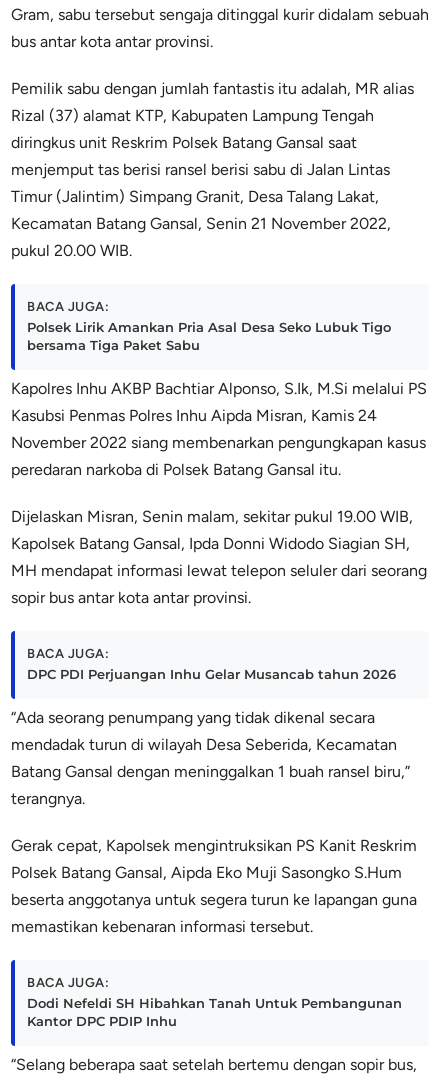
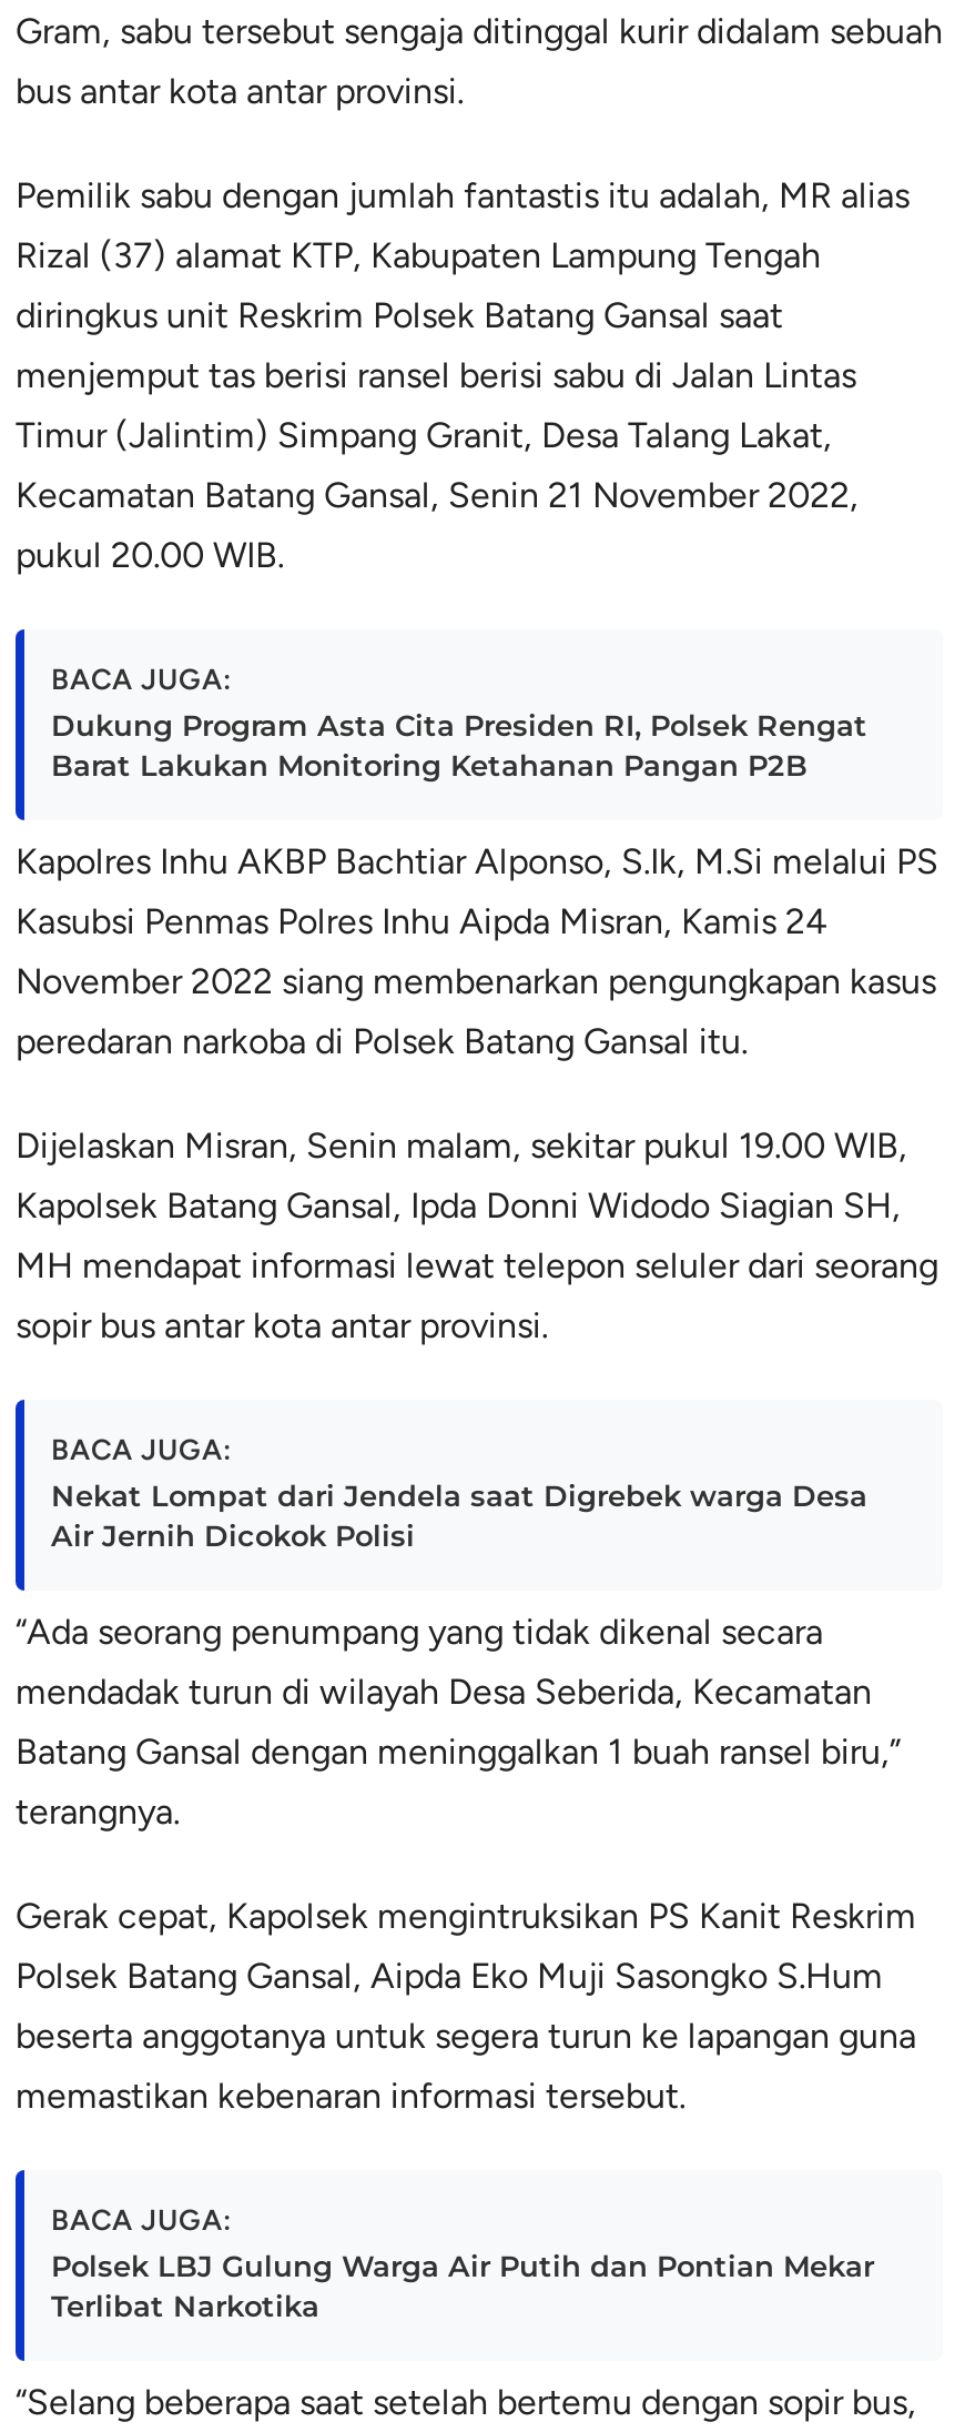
- Polsek Lirik Amankan Pria Asal Desa Seko Lubuk Tigo
- bersama Tiga Paket Sabu
+ Dukung Program Asta Cita Presiden RI, Polsek Rengat
+ Barat Lakukan Monitoring Ketahanan Pangan P2B

- DPC PDI Perjuangan Inhu Gelar Musancab tahun 2026
+ Nekat Lompat dari Jendela saat Digrebek warga Desa
+ Air Jernih Dicokok Polisi

- Dodi Nefeldi SH Hibahkan Tanah Untuk Pembangunan
- Kantor DPC PDIP Inhu
+ Polsek LBJ Gulung Warga Air Putih dan Pontian Mekar
+ Terlibat Narkotika
